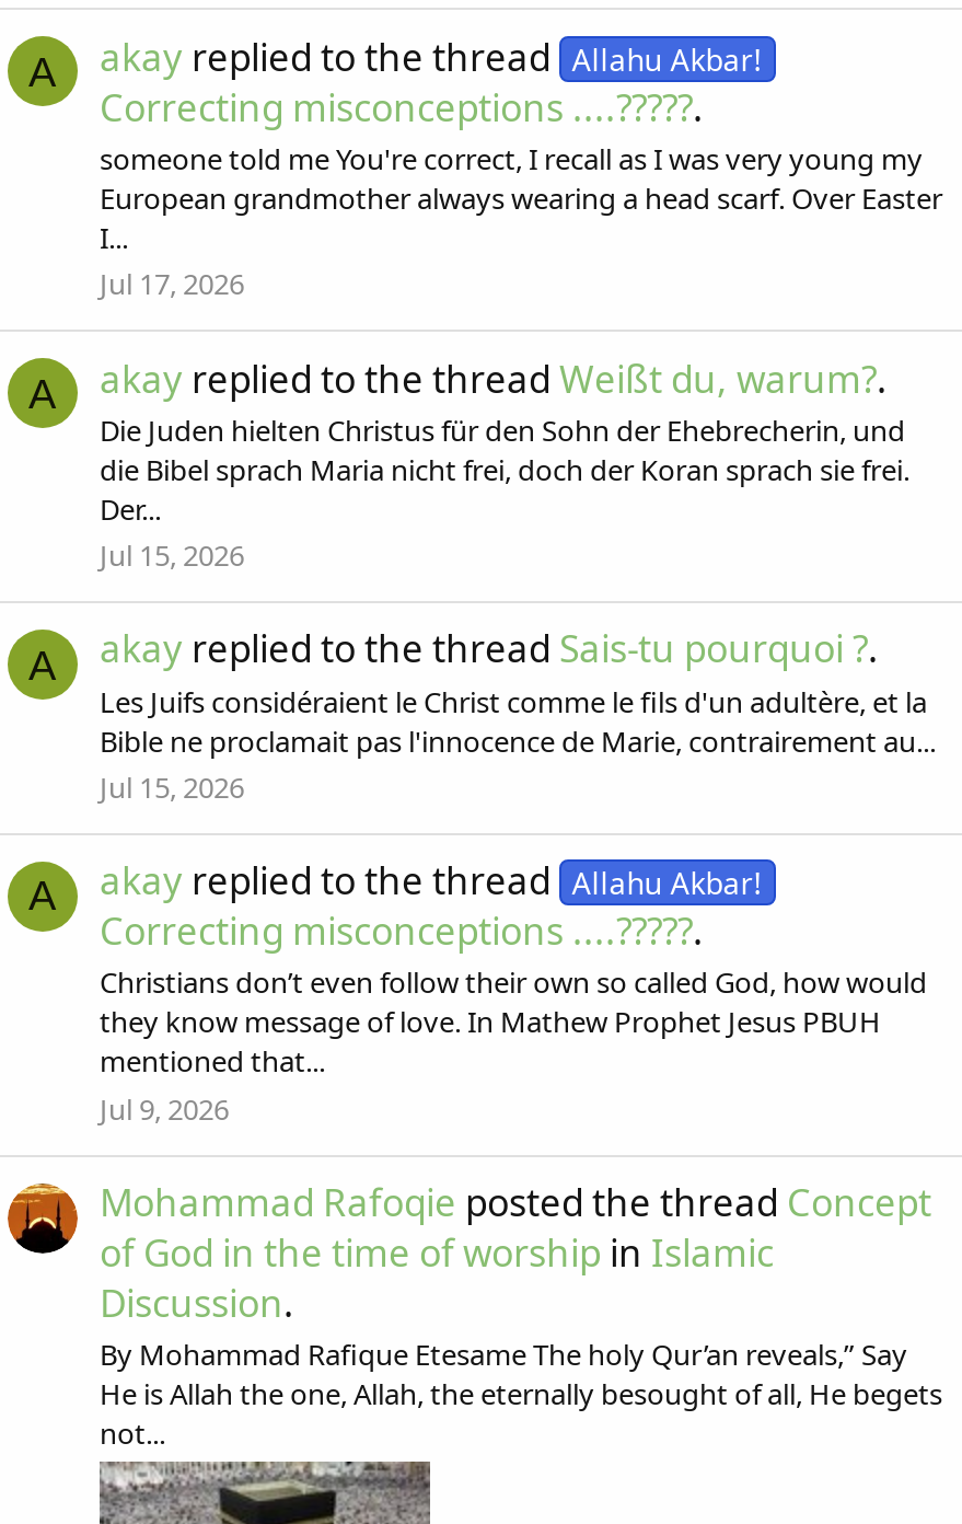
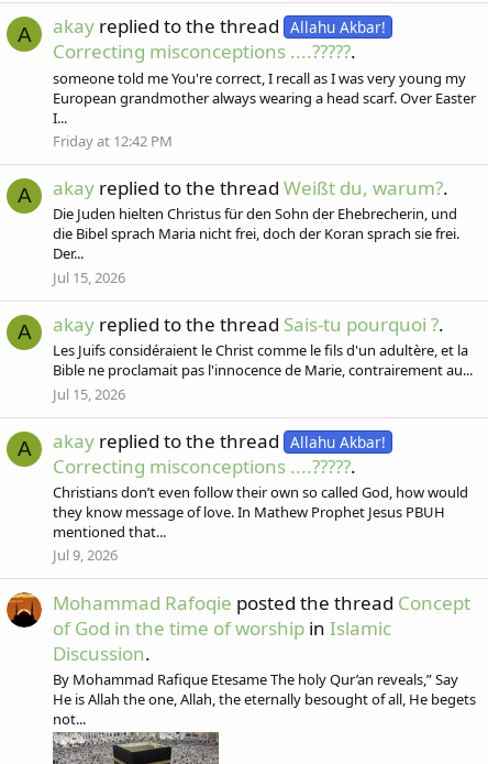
- Jul 17, 2026
+ Friday at 12:42 PM
